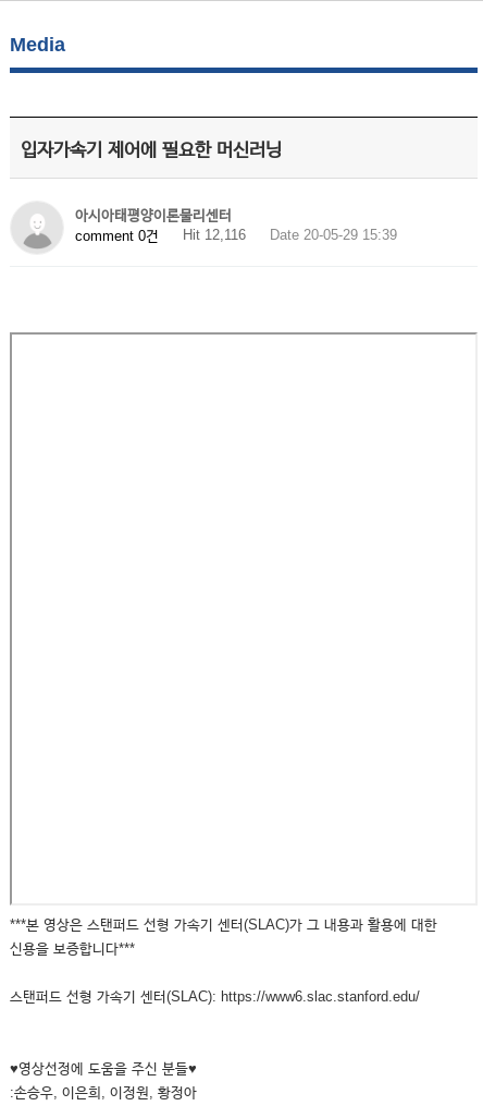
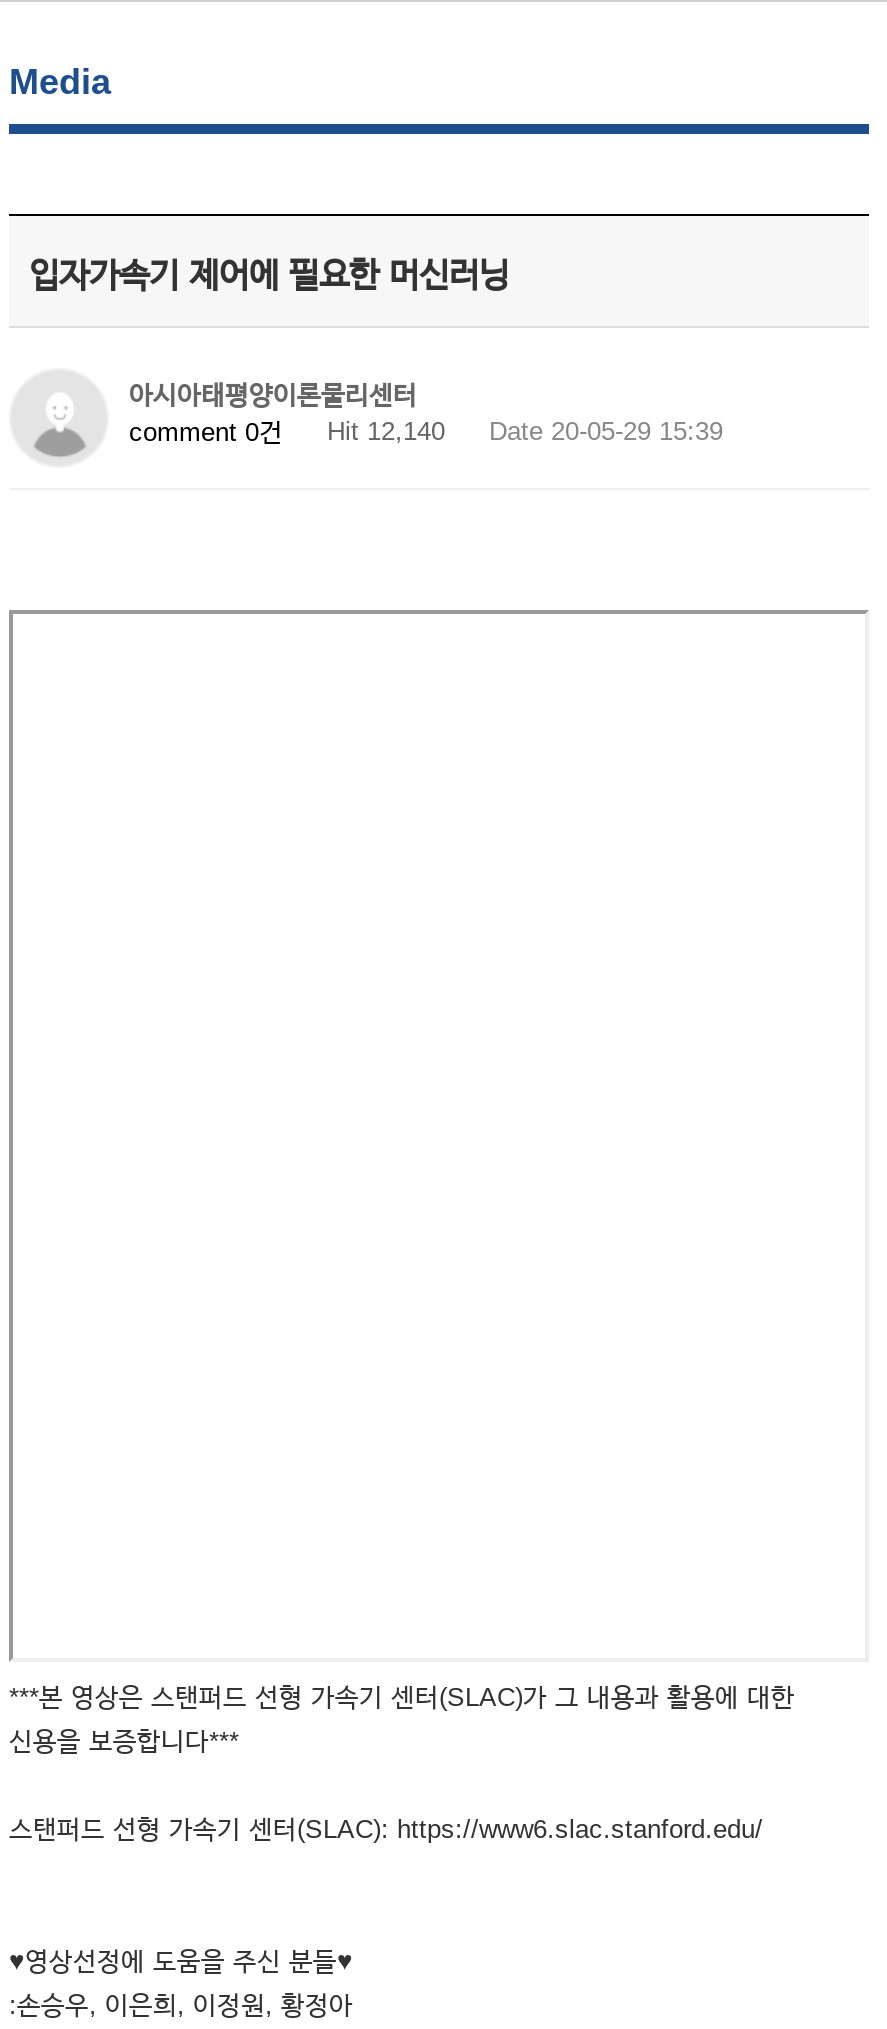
- comment 0건 Hit 12,116 Date 20-05-29 15:39
+ comment 0건 Hit 12,140 Date 20-05-29 15:39
